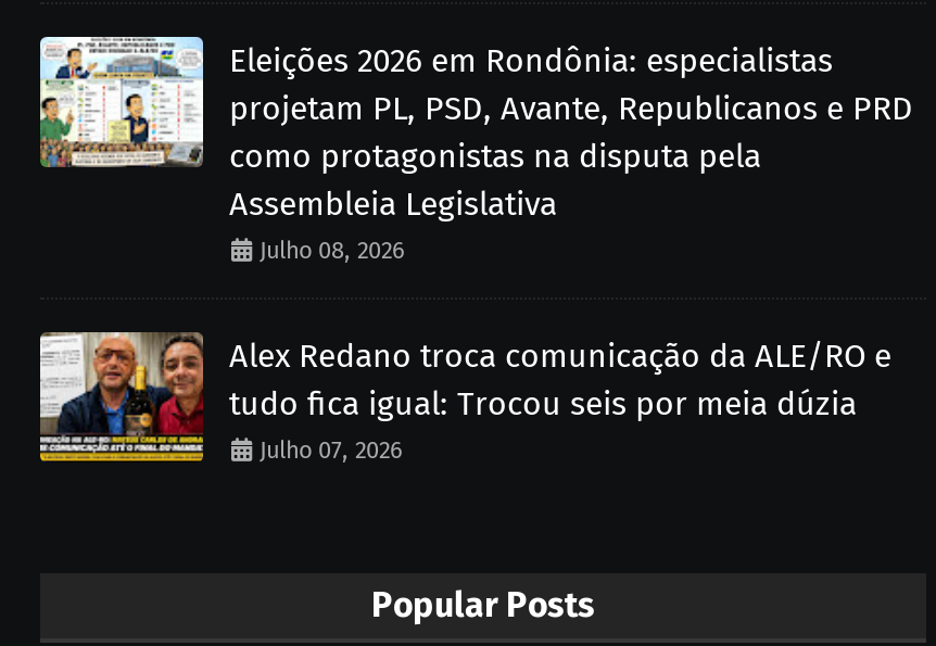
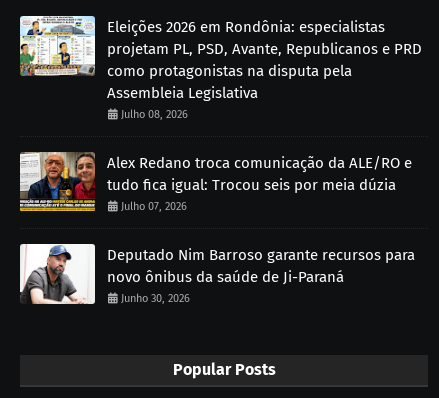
+ [image]
+ Deputado Nim Barroso garante recursos para
+ novo ônibus da saúde de Ji-Paraná
+ Junho 30, 2026
